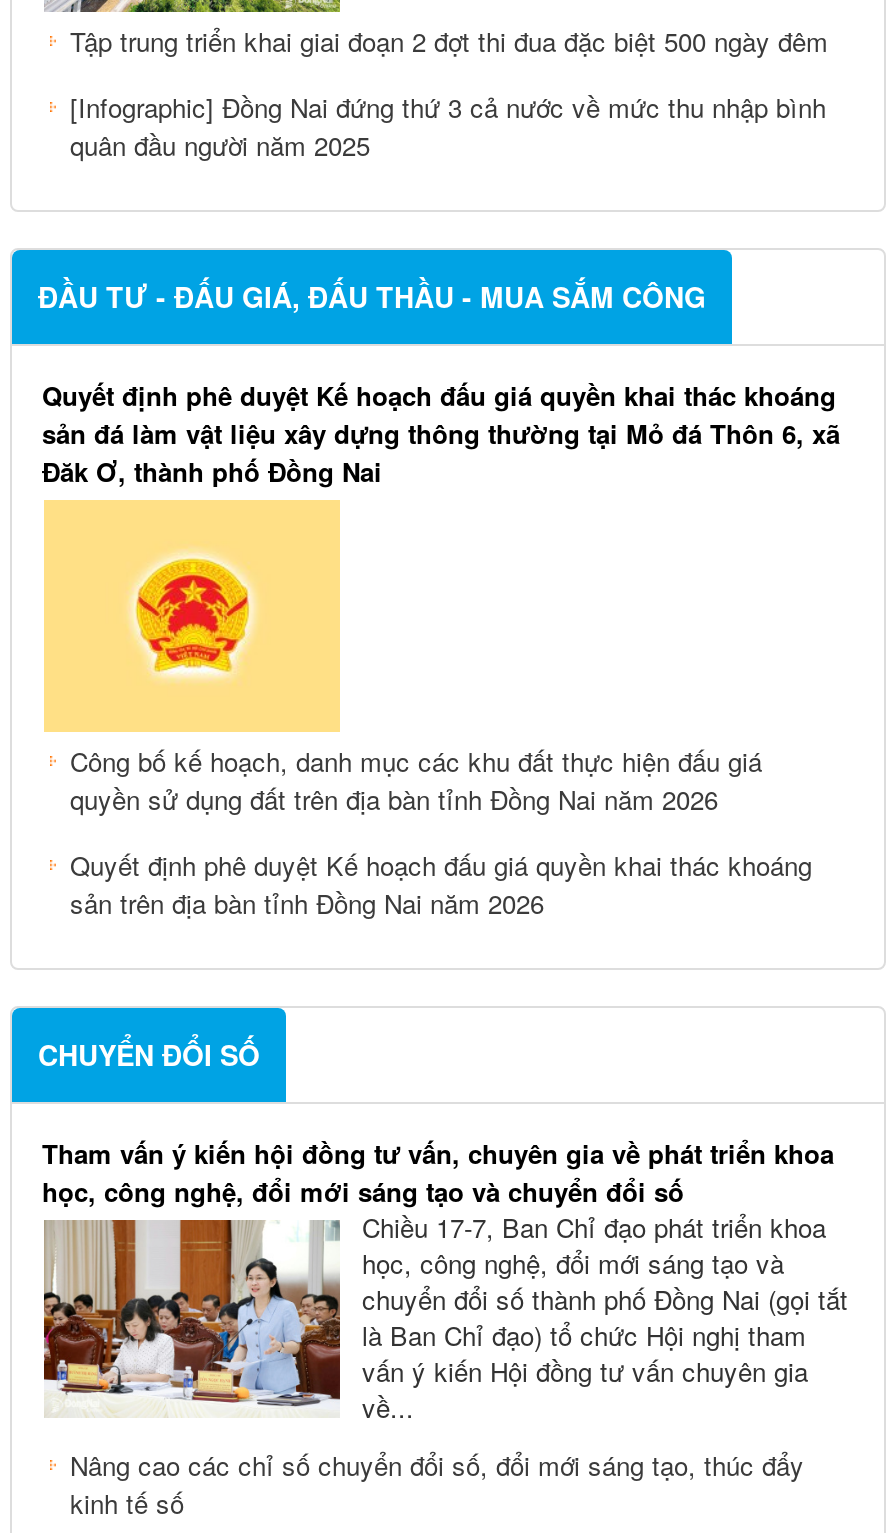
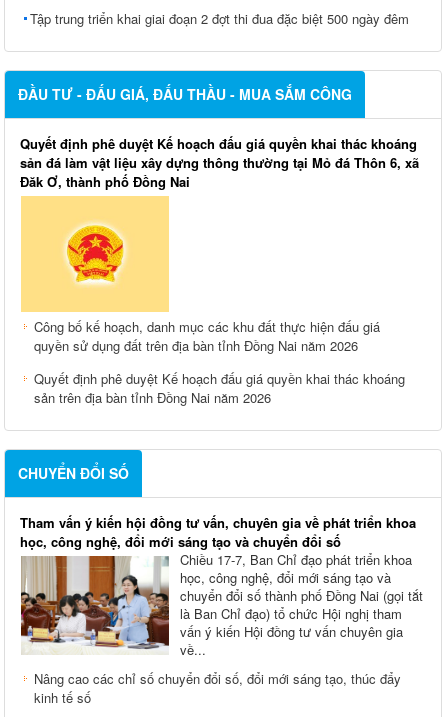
- [Infographic] Đồng Nai đứng thứ 3 cả nước về mức thu nhập bình
- quân đầu người năm 2025
